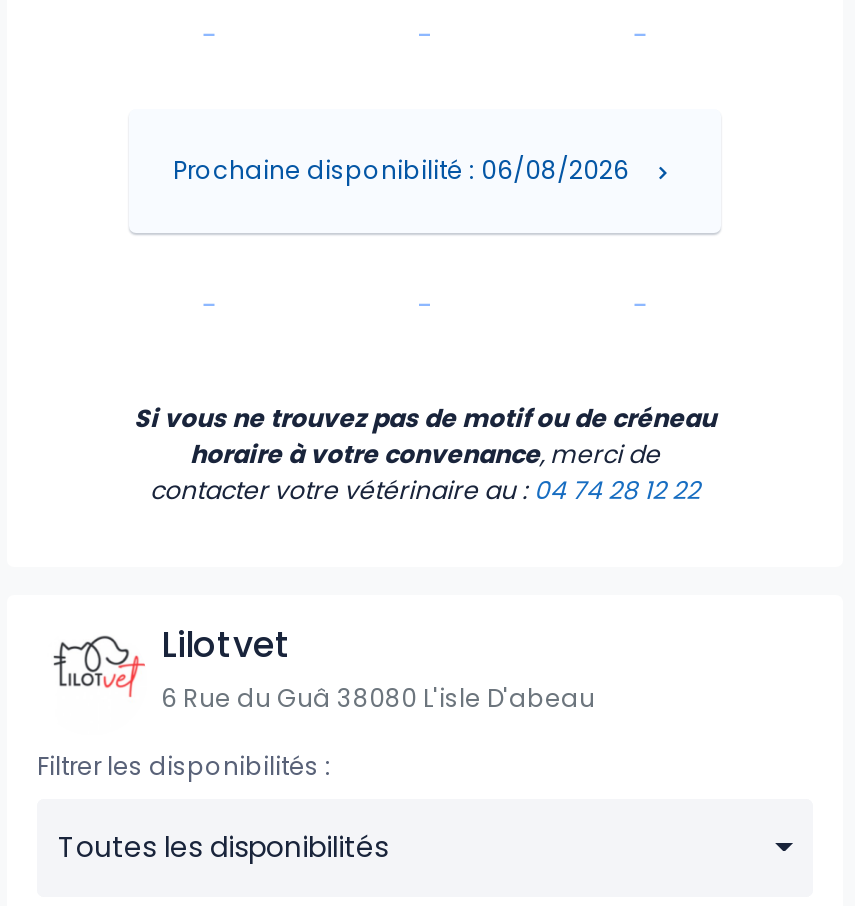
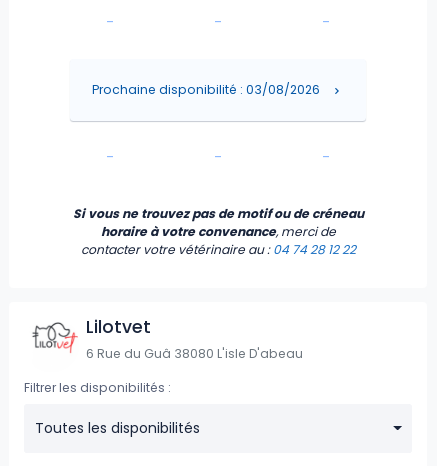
- Prochaine disponibilité : 06/08/2026
+ Prochaine disponibilité : 03/08/2026
